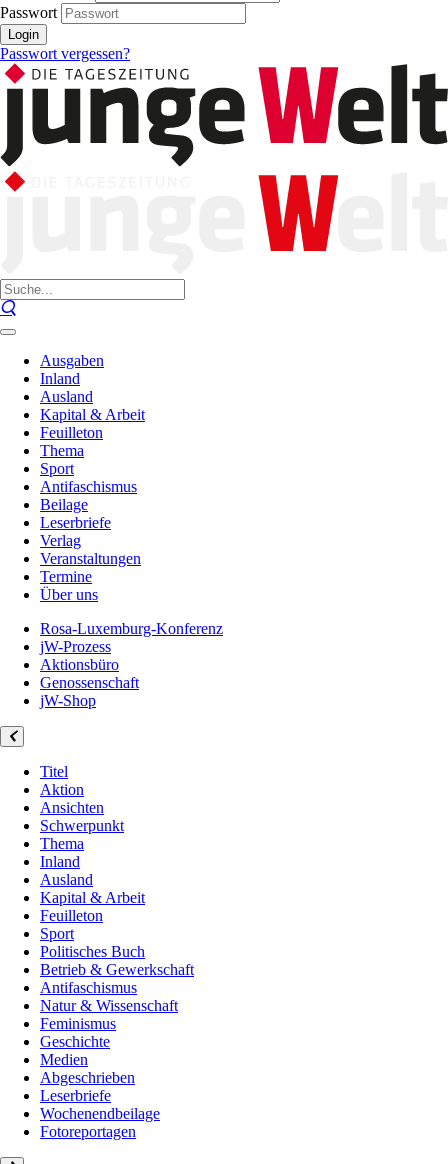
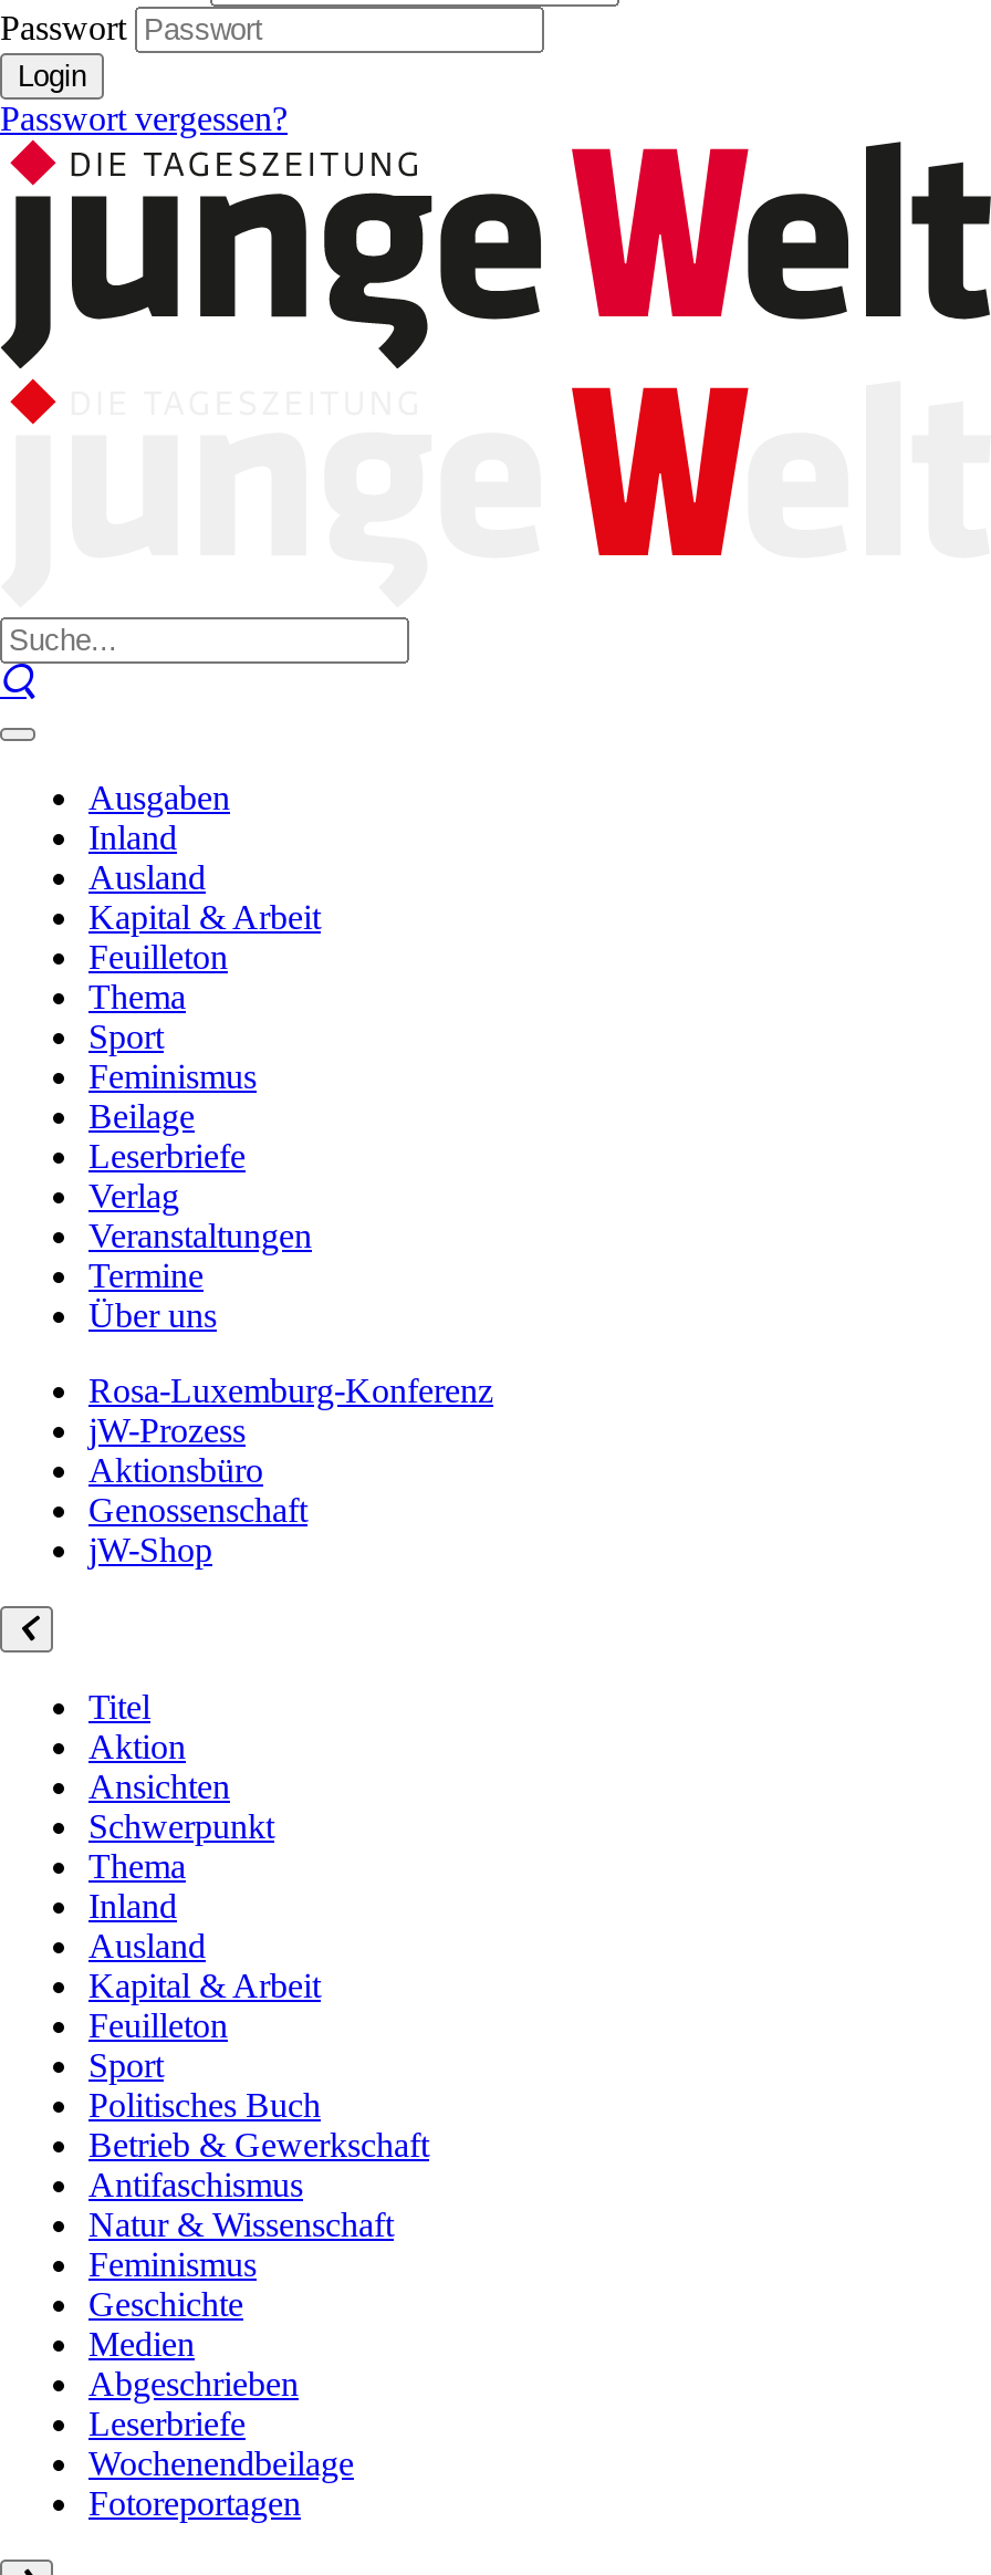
- Antifaschismus
+ Feminismus
